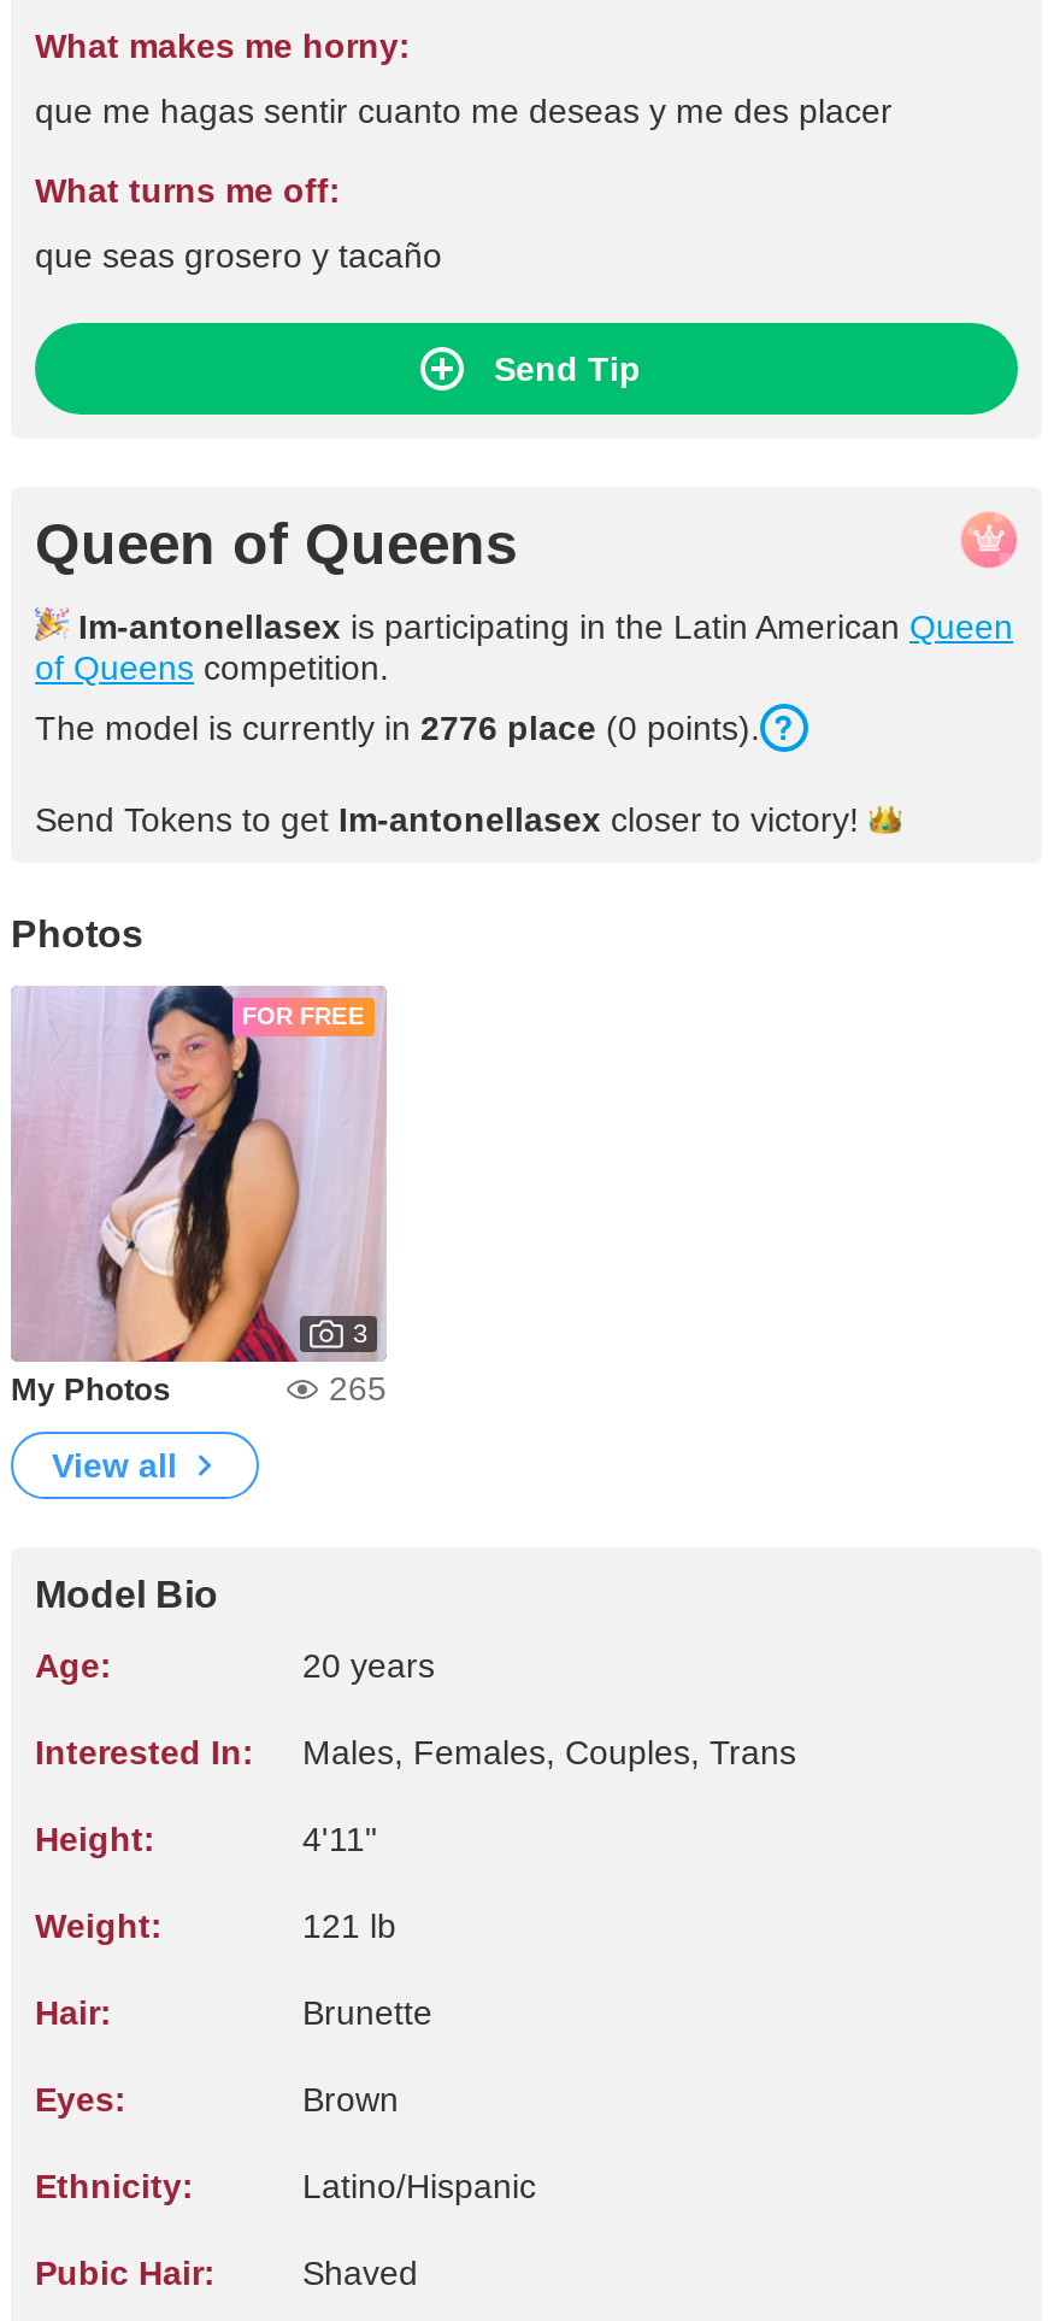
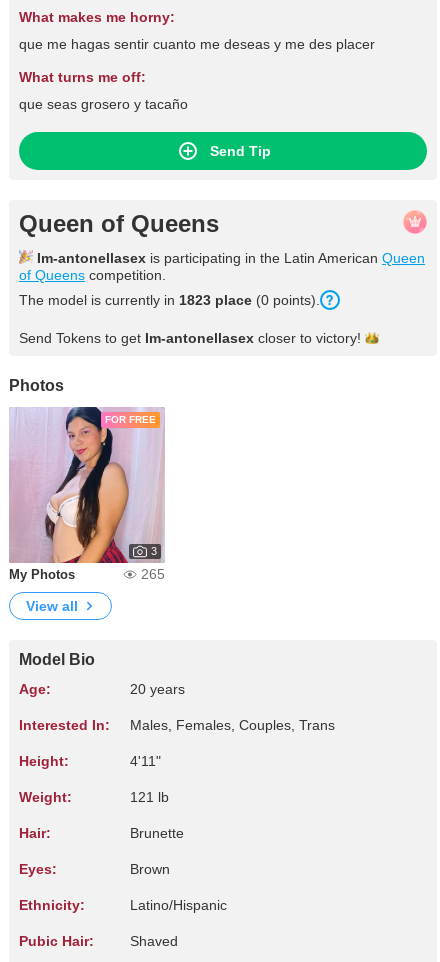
- The model is currently in 2776 place (0 points).
+ The model is currently in 1823 place (0 points).
